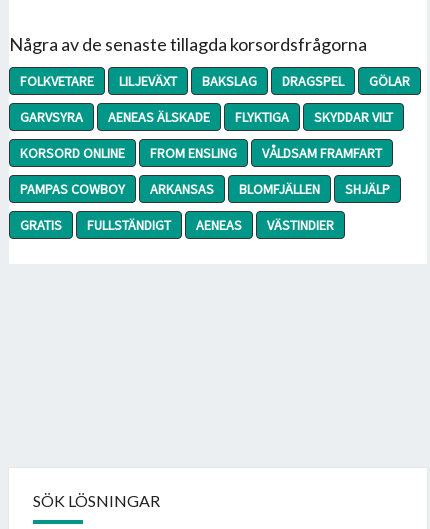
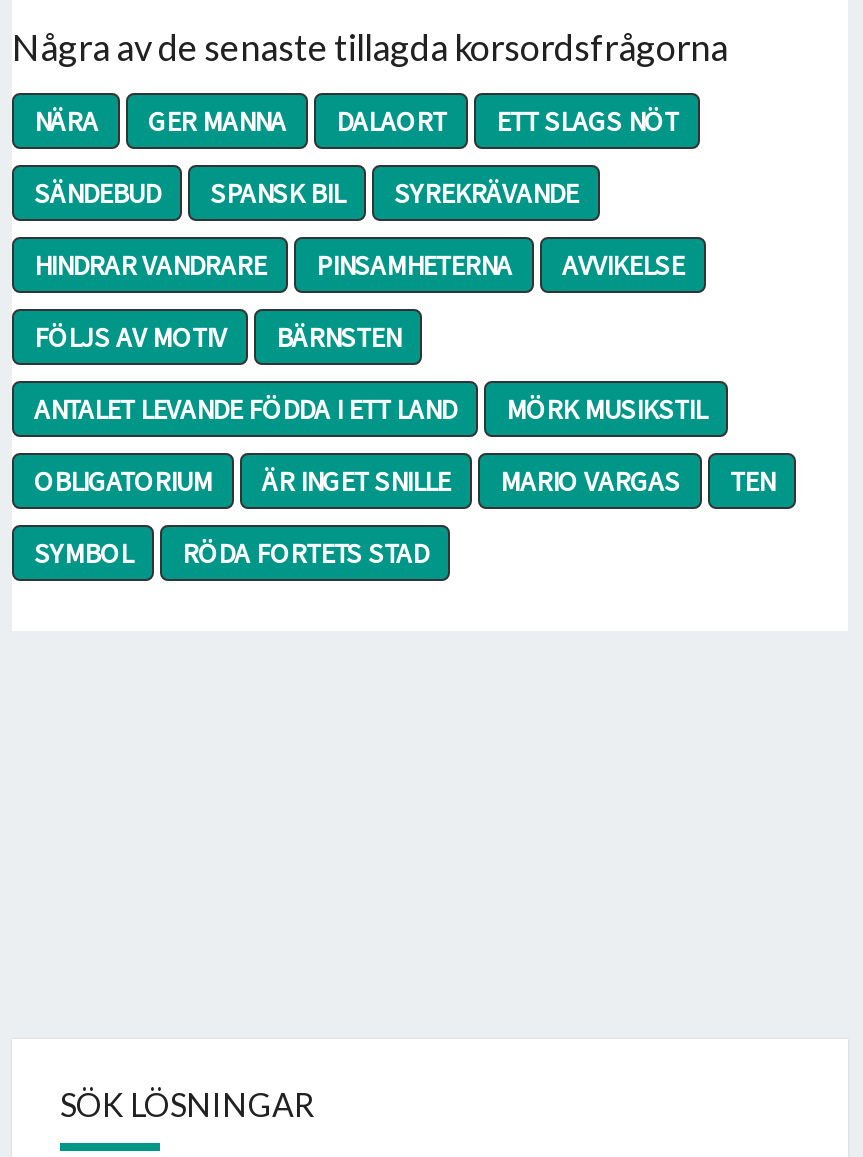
- FOLKVETARE
- LILJEVÄXT
- BAKSLAG
- DRAGSPEL
- GÖLAR
- GARVSYRA
- AENEAS ÄLSKADE
- FLYKTIGA
- SKYDDAR VILT
- KORSORD ONLINE
- FROM ENSLING
- VÅLDSAM FRAMFART
- PAMPAS COWBOY
- ARKANSAS
- BLOMFJÄLLEN
- SHJÄLP
- GRATIS
- FULLSTÄNDIGT
- AENEAS
- VÄSTINDIER
+ NÄRA
+ GER MANNA
+ DALAORT
+ ETT SLAGS NÖT
+ SÄNDEBUD
+ SPANSK BIL
+ SYREKRÄVANDE
+ HINDRAR VANDRARE
+ PINSAMHETERNA
+ AVVIKELSE
+ FÖLJS AV MOTIV
+ BÄRNSTEN
+ ANTALET LEVANDE FÖDDA I ETT LAND
+ MÖRK MUSIKSTIL
+ OBLIGATORIUM
+ ÄR INGET SNILLE
+ MARIO VARGAS
+ TEN
+ SYMBOL
+ RÖDA FORTETS STAD
